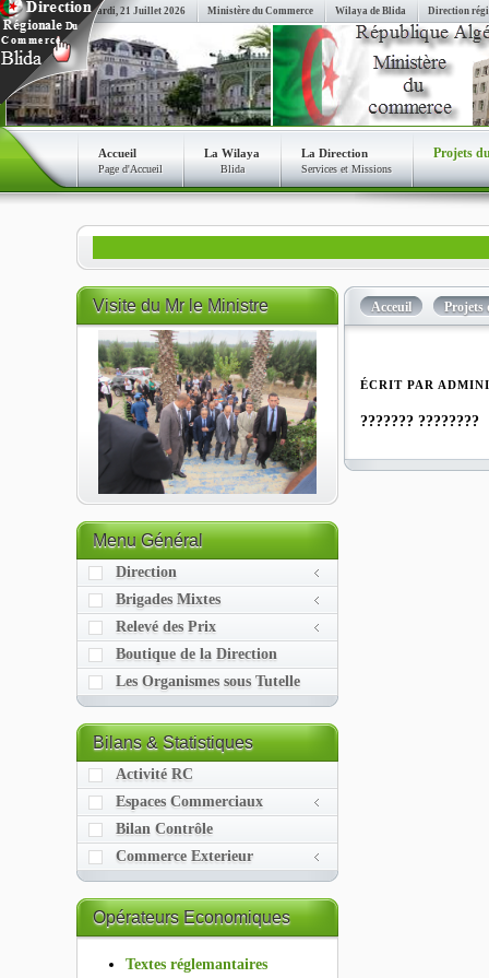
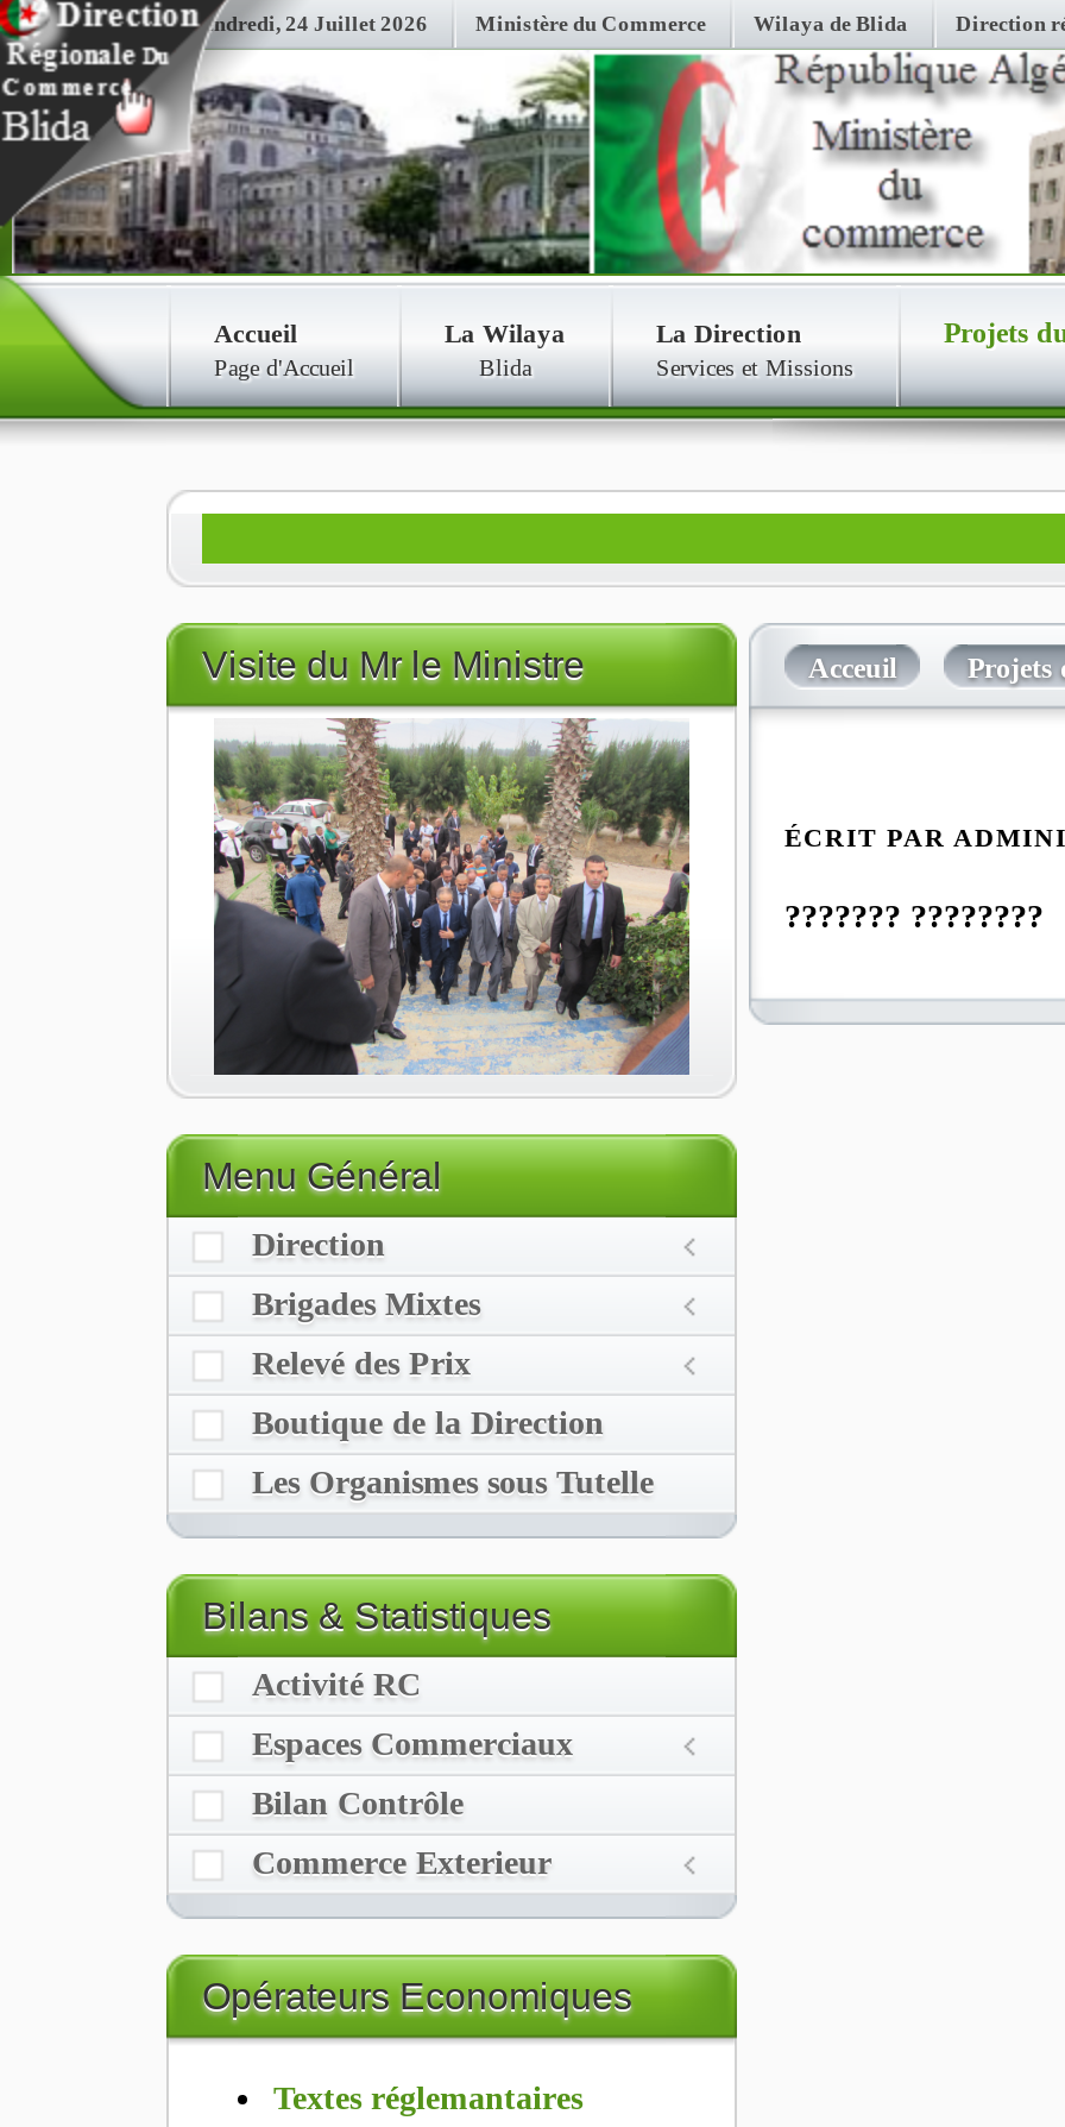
- Mardi, 21 Juillet 2026
+ Vendredi, 24 Juillet 2026
